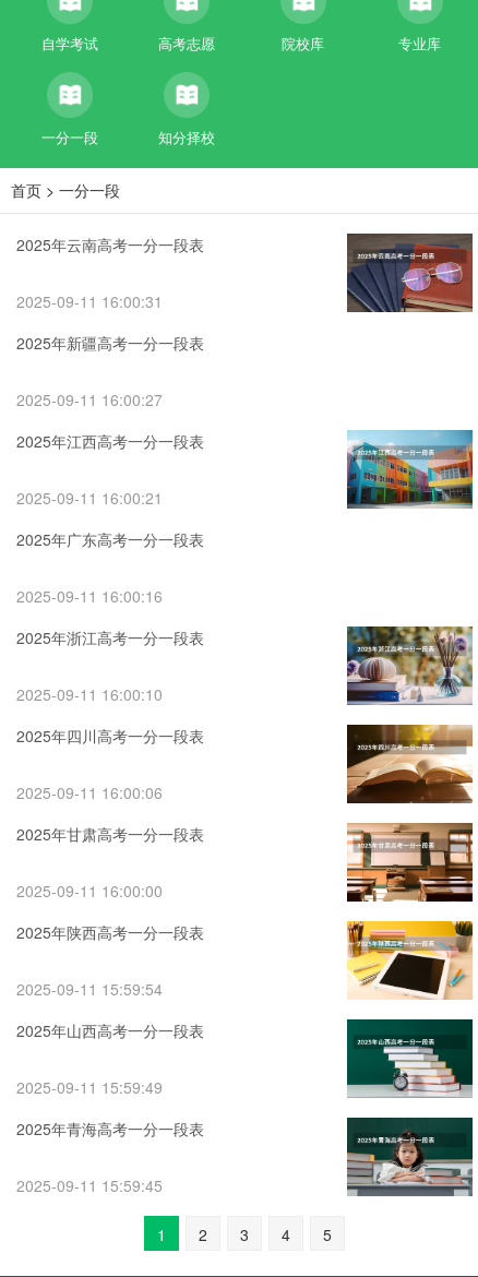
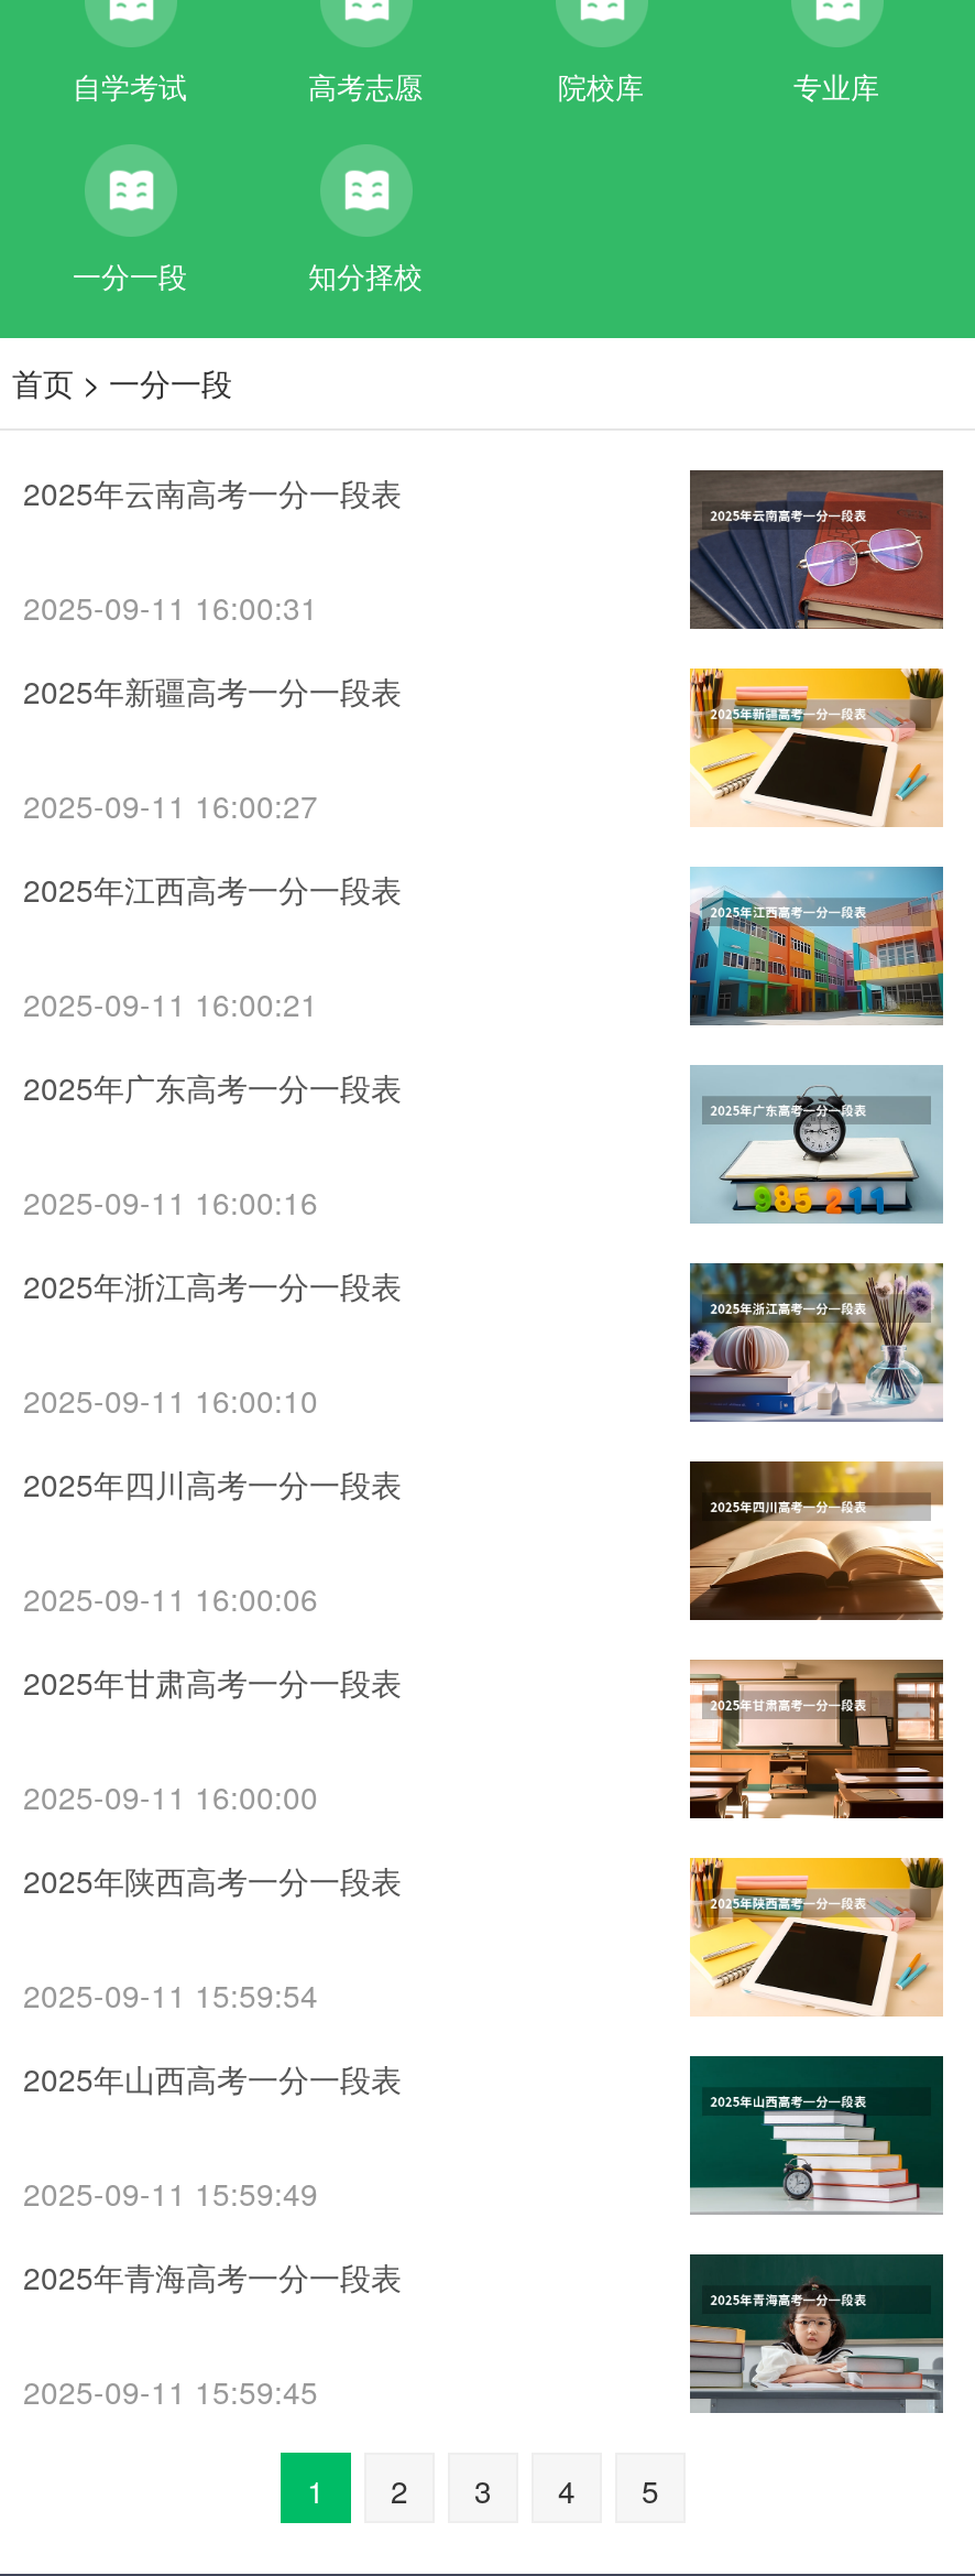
+ [image]

+ [image]
